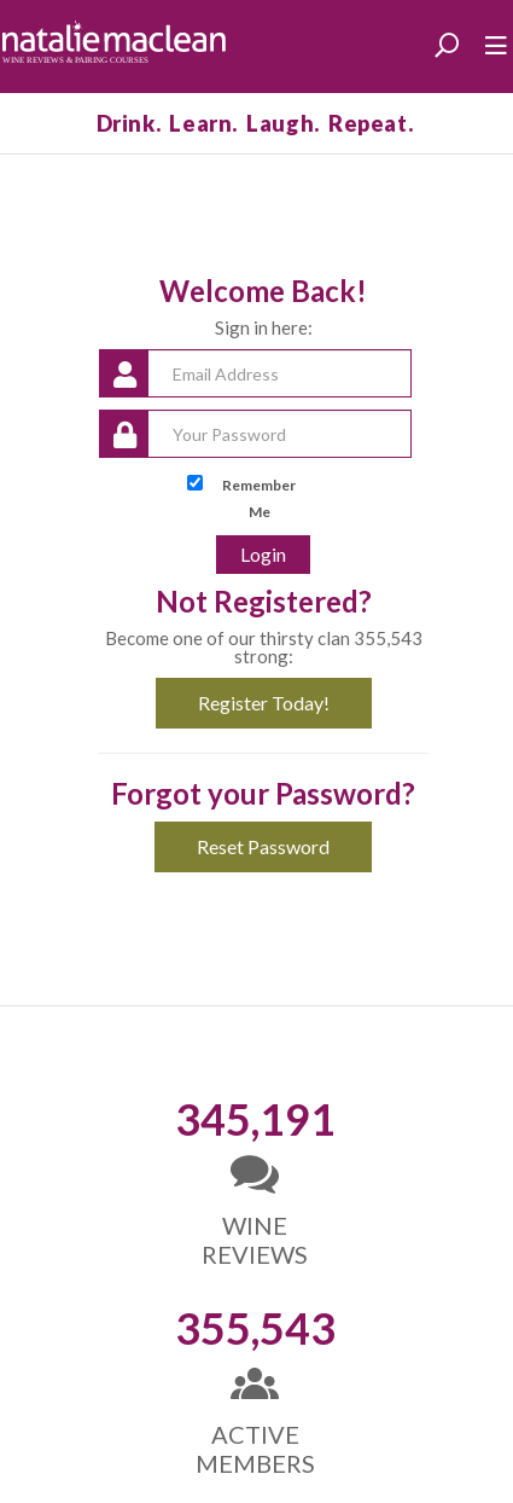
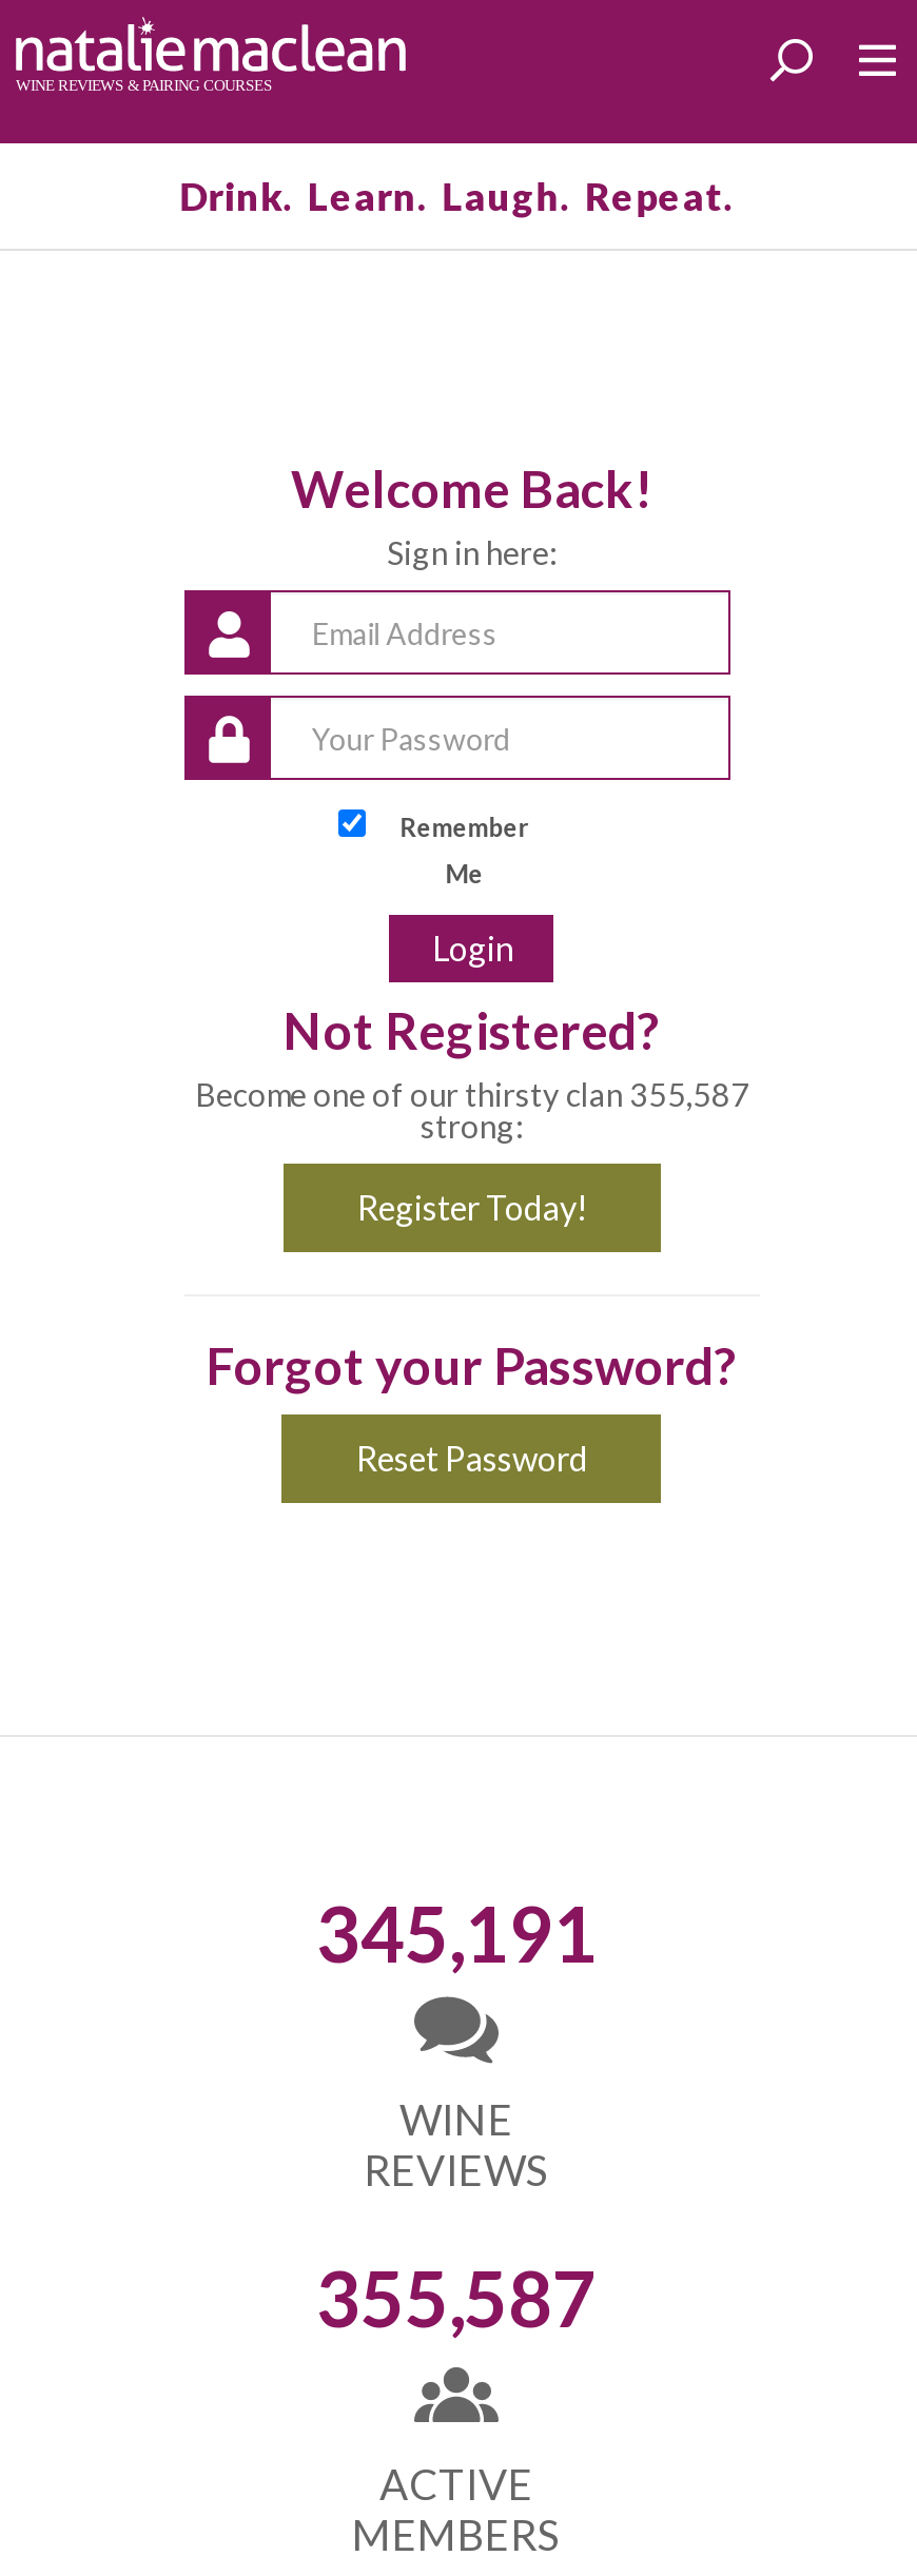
- Become one of our thirsty clan 355,543
+ Become one of our thirsty clan 355,587

- 355,543
+ 355,587
